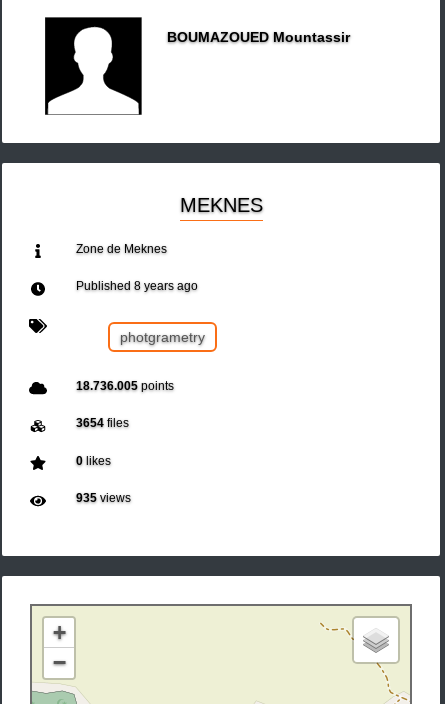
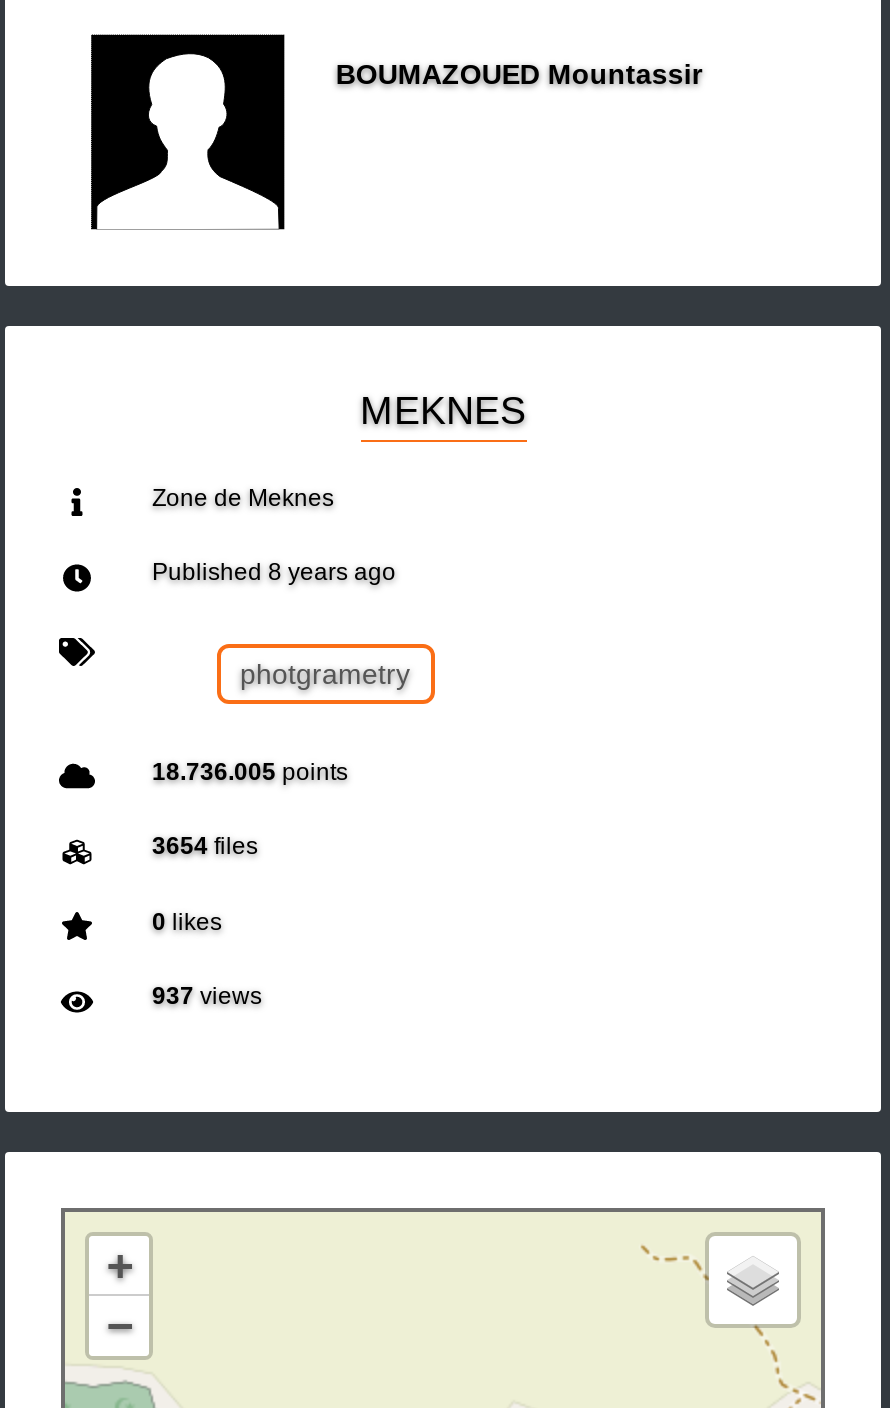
- 935 views
+ 937 views
